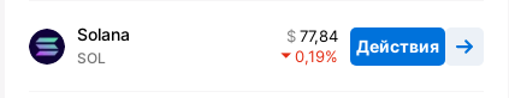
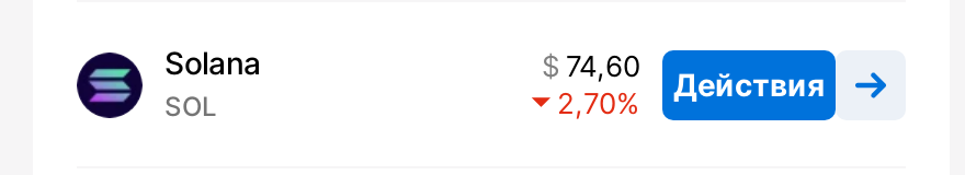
- 77,84 Действия
+ 74,60 Действия

- 0,19
+ 2,70
